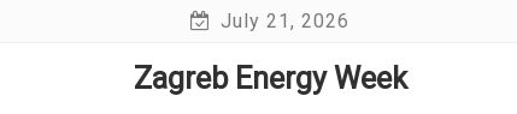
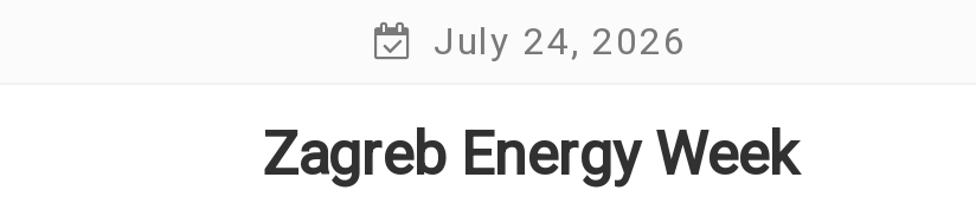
- July 21, 2026
+ July 24, 2026
